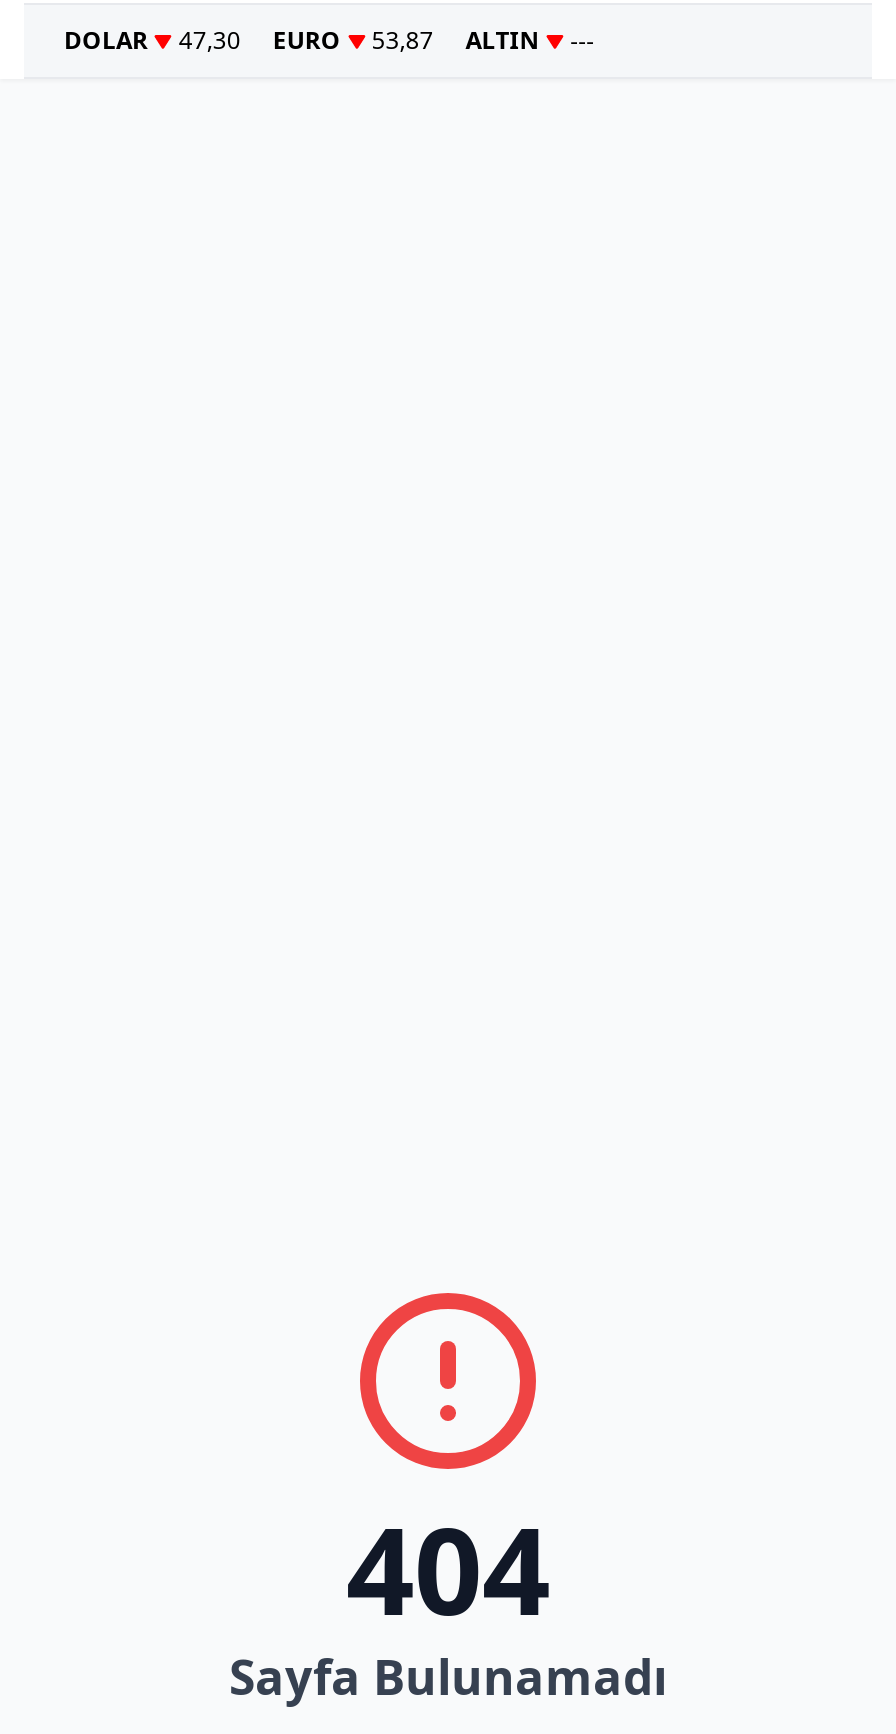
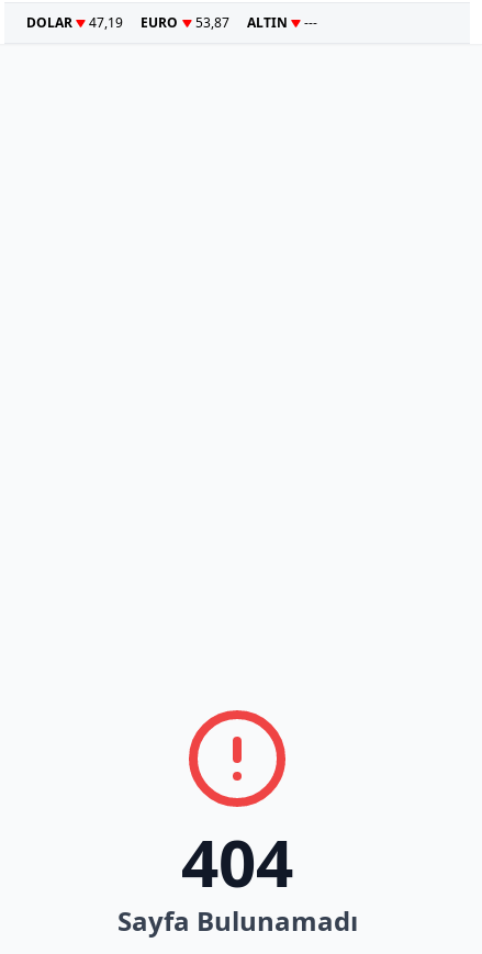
- 47,30
+ 47,19
